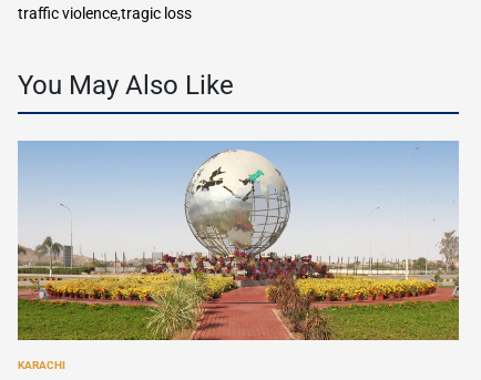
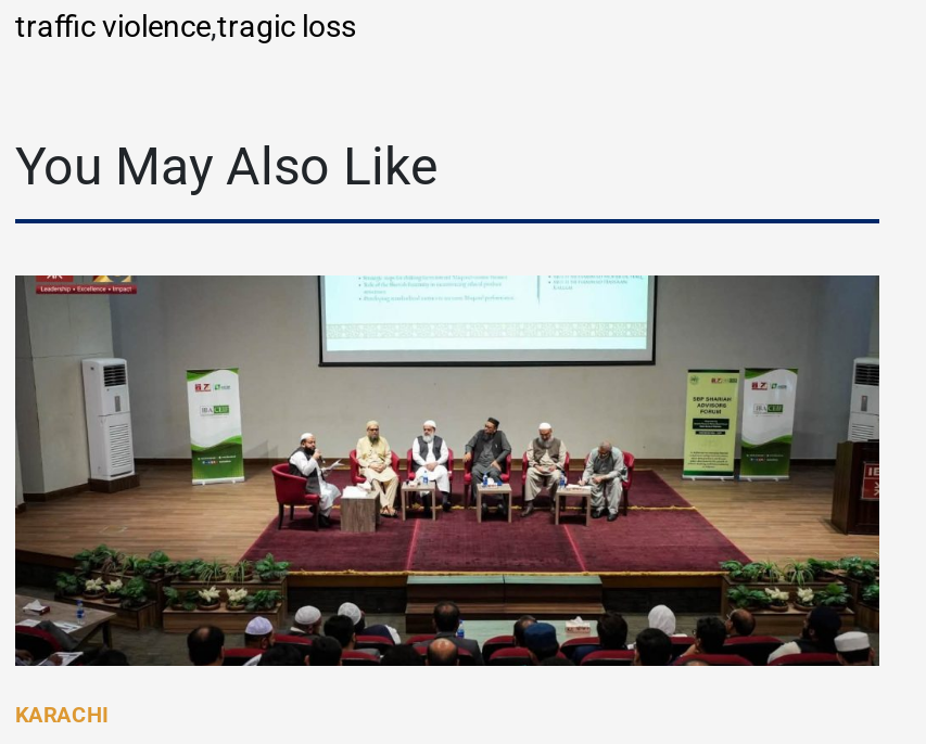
- [image]
+ [image]
